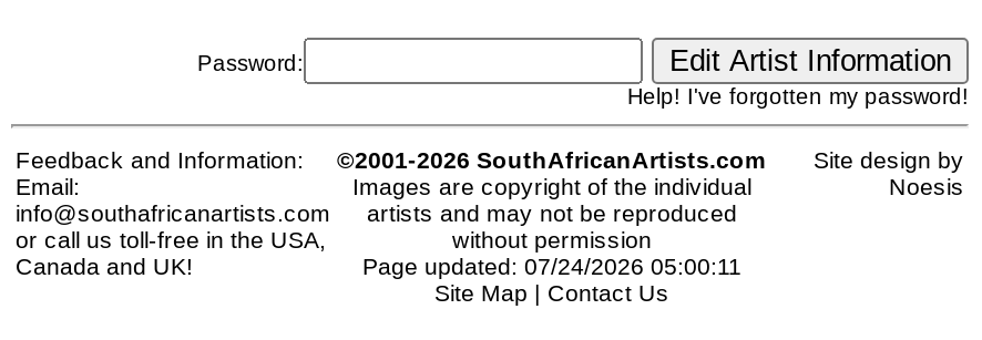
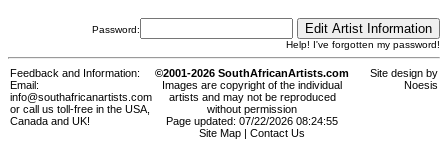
- Page updated: 07/24/2026 05:00:11
+ Page updated: 07/22/2026 08:24:55
